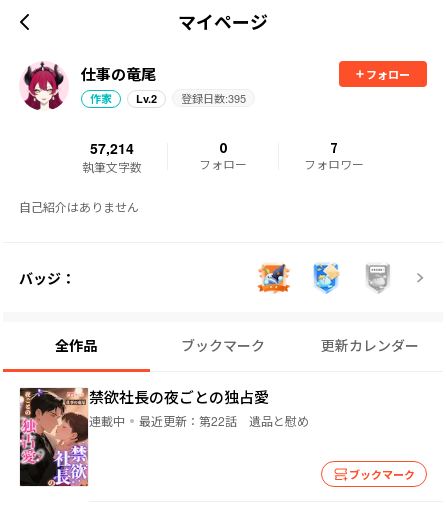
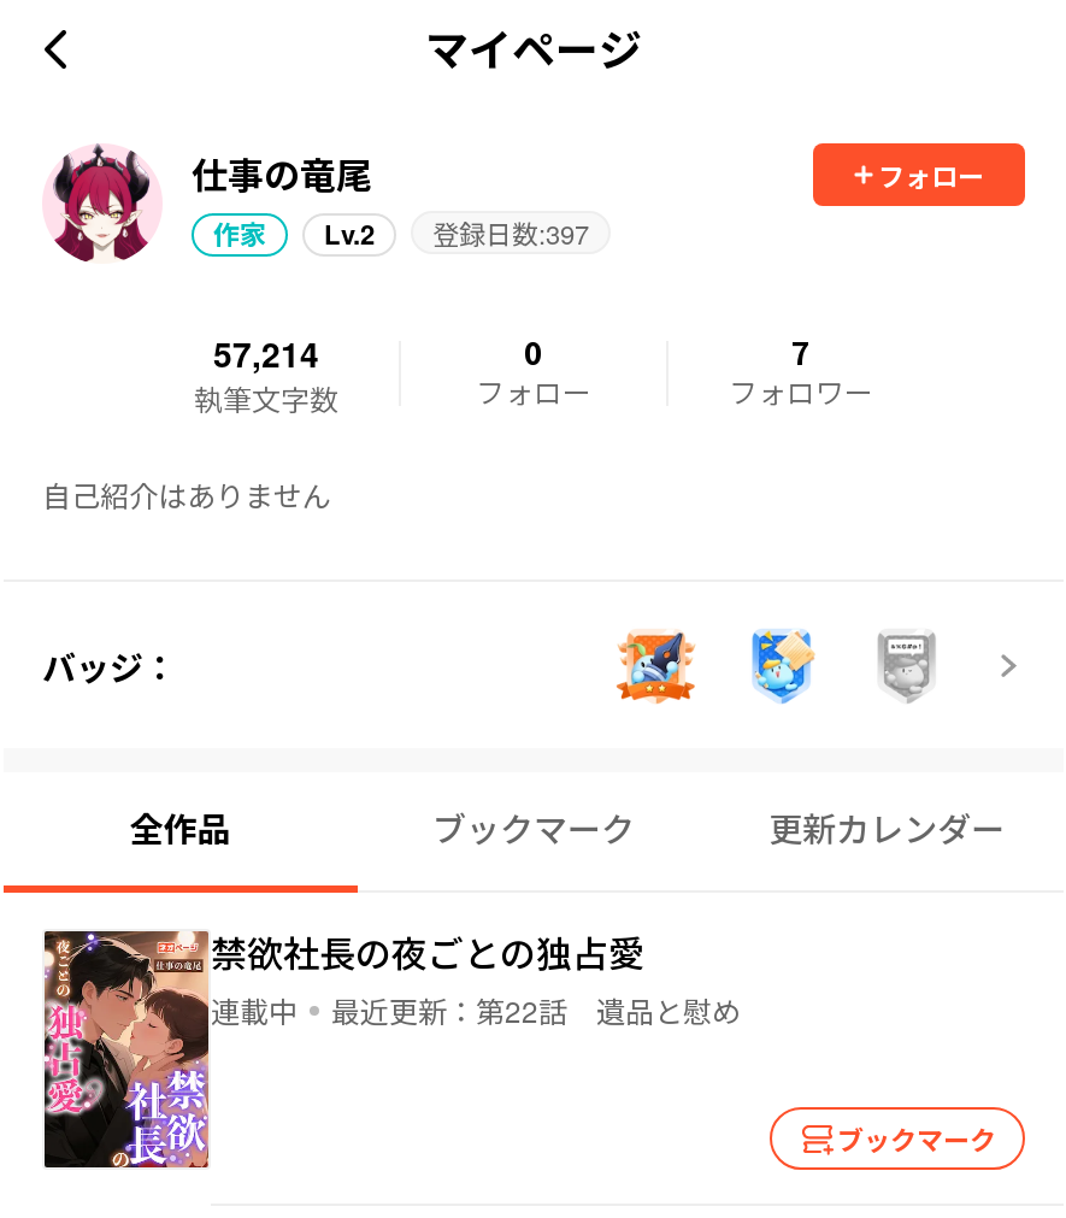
- 作家 Lv.2 登録日数:395
+ 作家 Lv.2 登録日数:397
